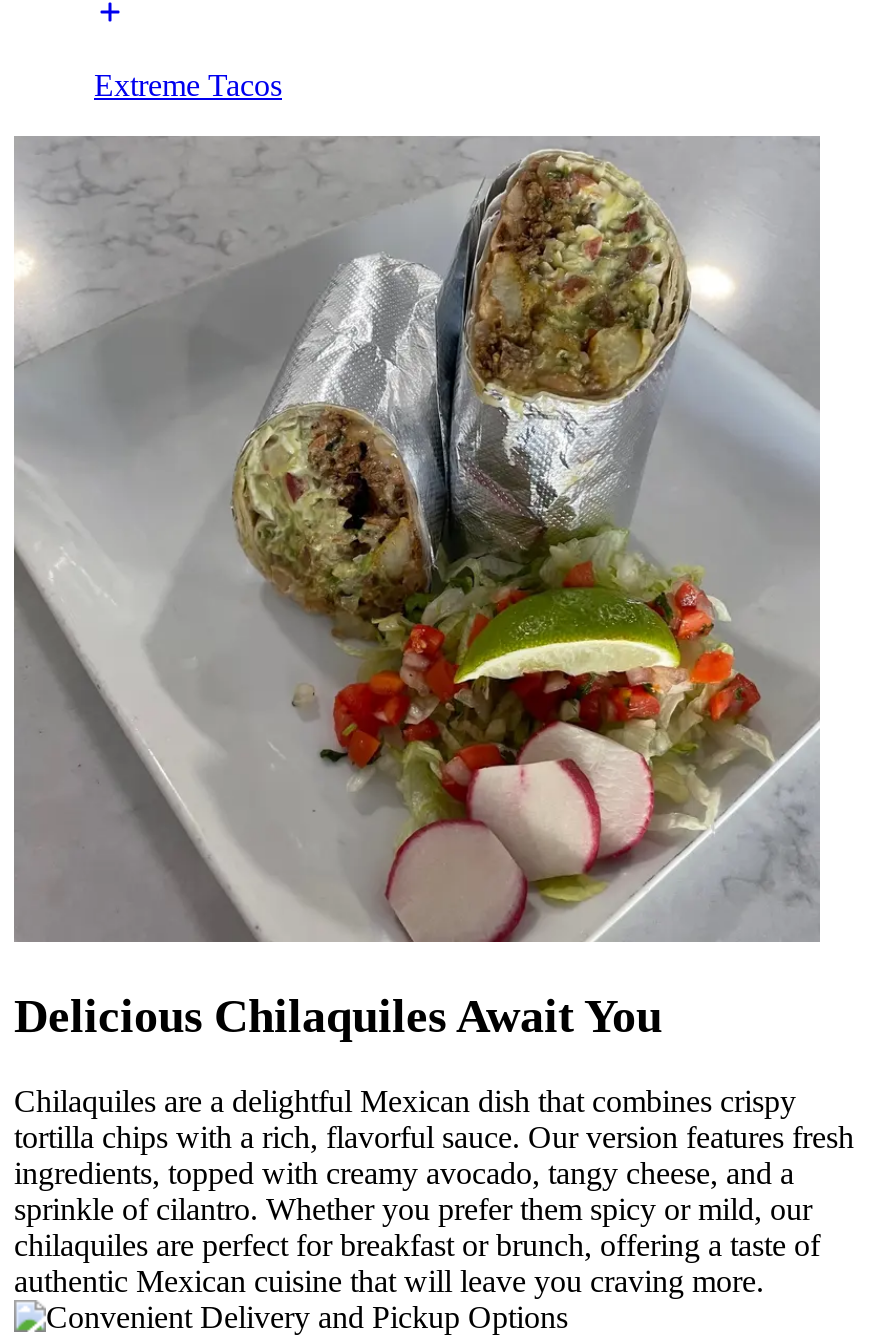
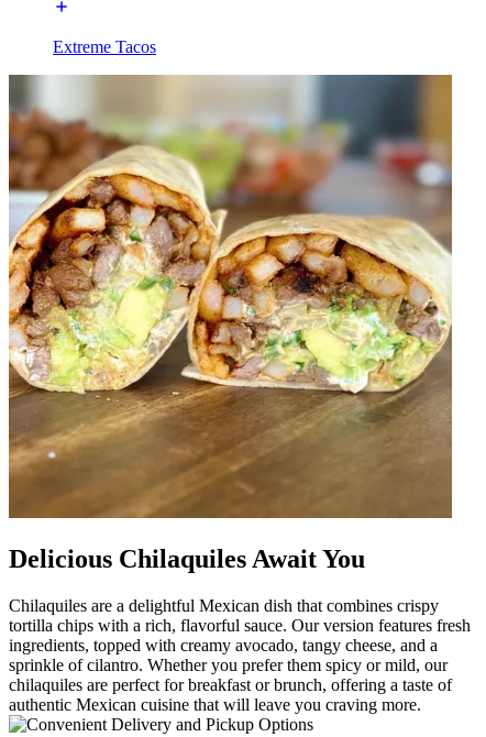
- [image]
+ [image]
